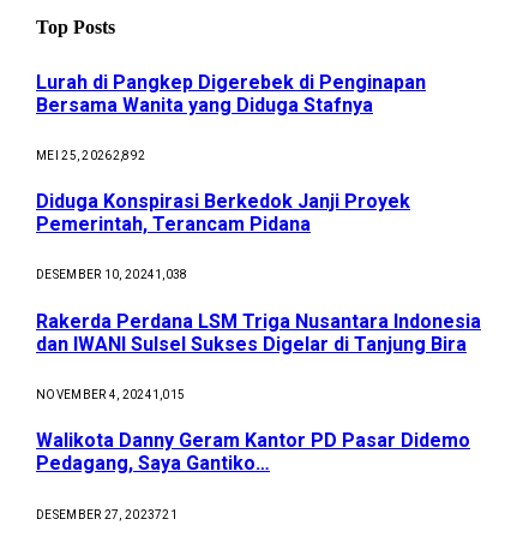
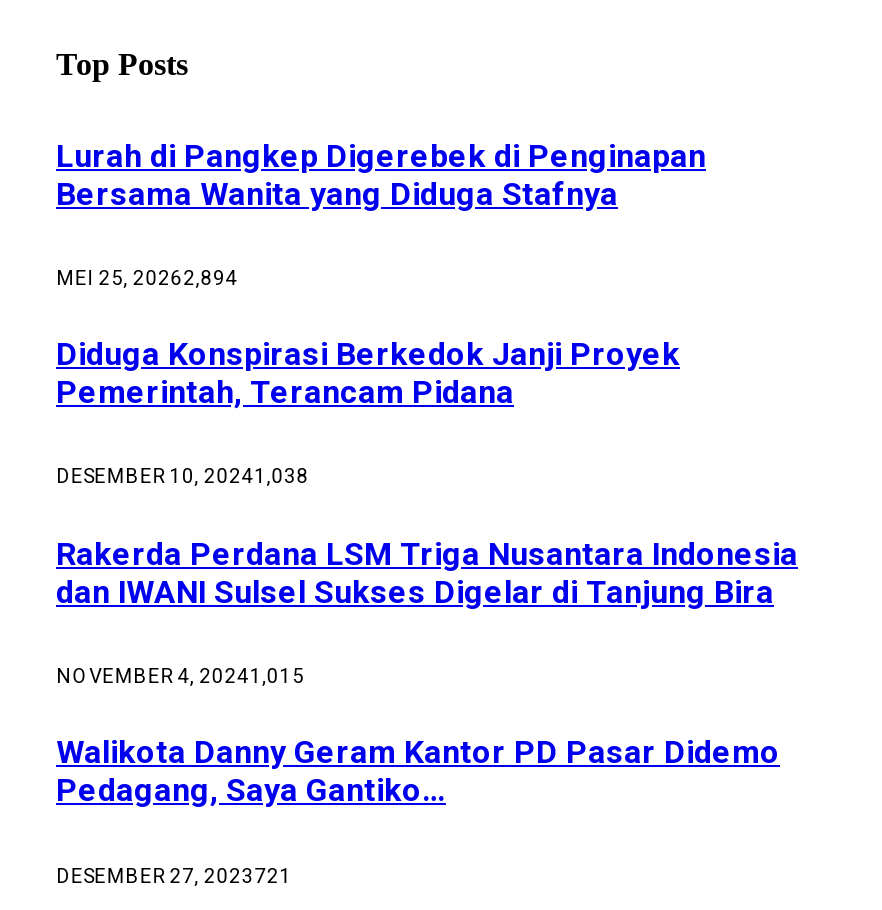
- MEI 25, 20262,892
+ MEI 25, 20262,894
